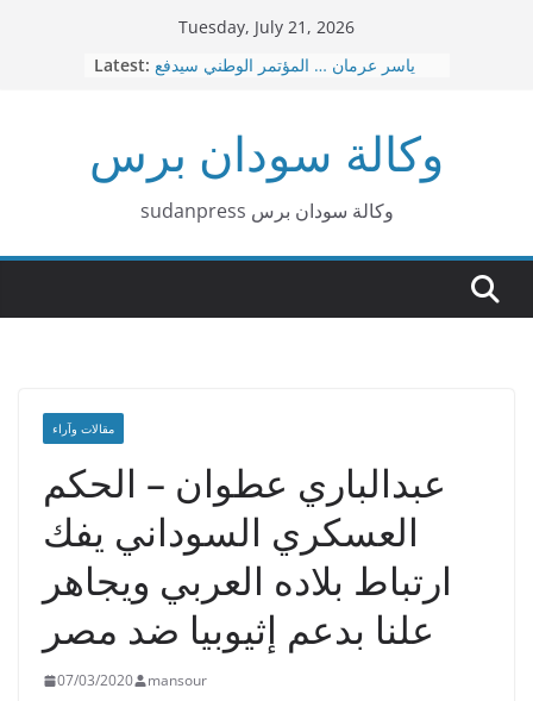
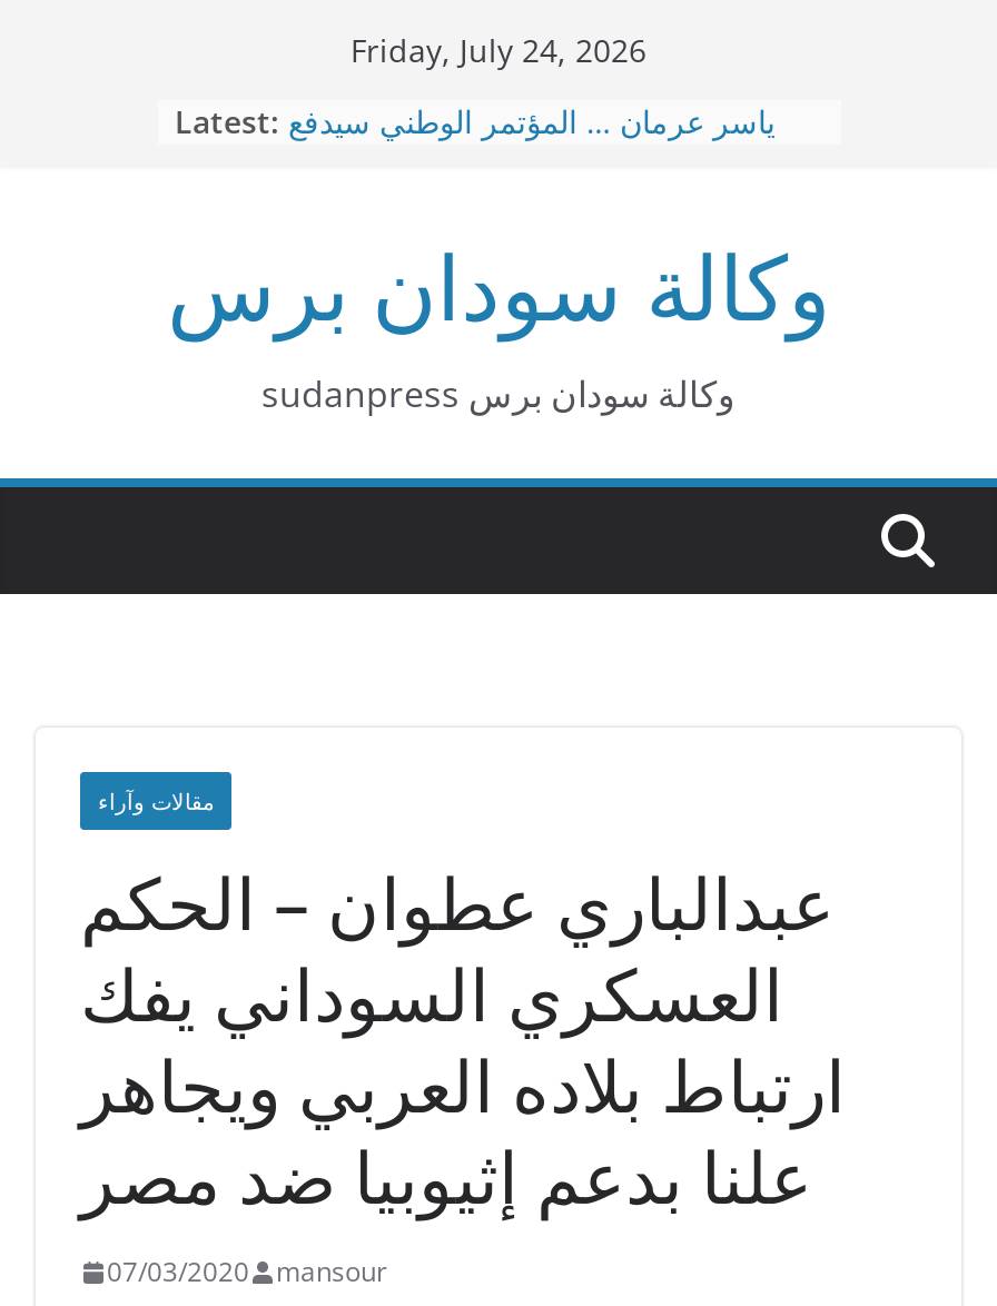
- Tuesday, July 21, 2026
+ Friday, July 24, 2026
